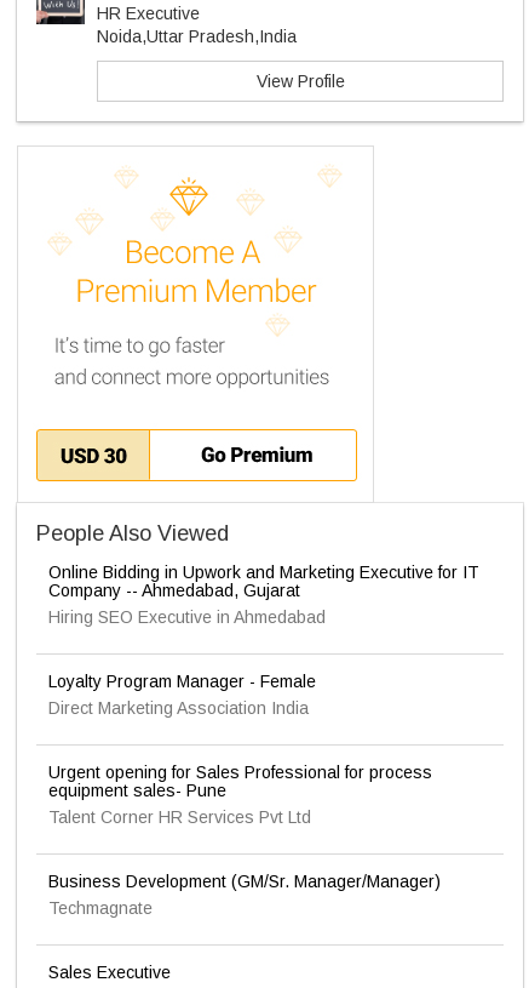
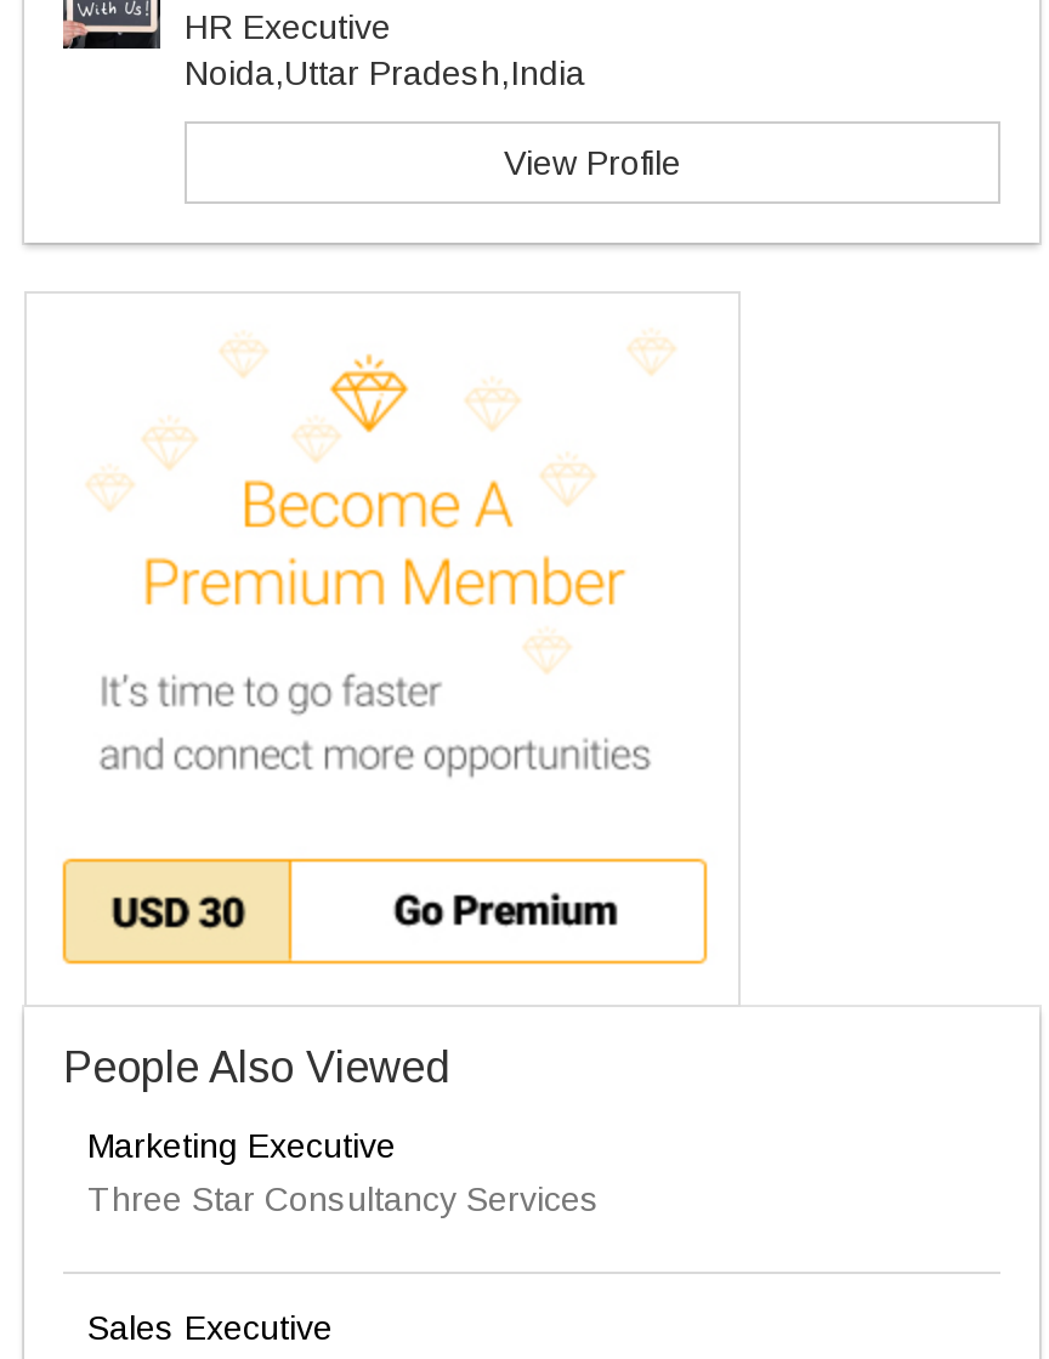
- Online Bidding in Upwork and Marketing Executive for IT
- Company -- Ahmedabad, Gujarat
- Hiring SEO Executive in Ahmedabad
- Loyalty Program Manager - Female
- Direct Marketing Association India
- Urgent opening for Sales Professional for process
- equipment sales- Pune
- Talent Corner HR Services Pvt Ltd
- Business Development (GM/Sr. Manager/Manager)
- Techmagnate
+ Marketing Executive
+ Three Star Consultancy Services
